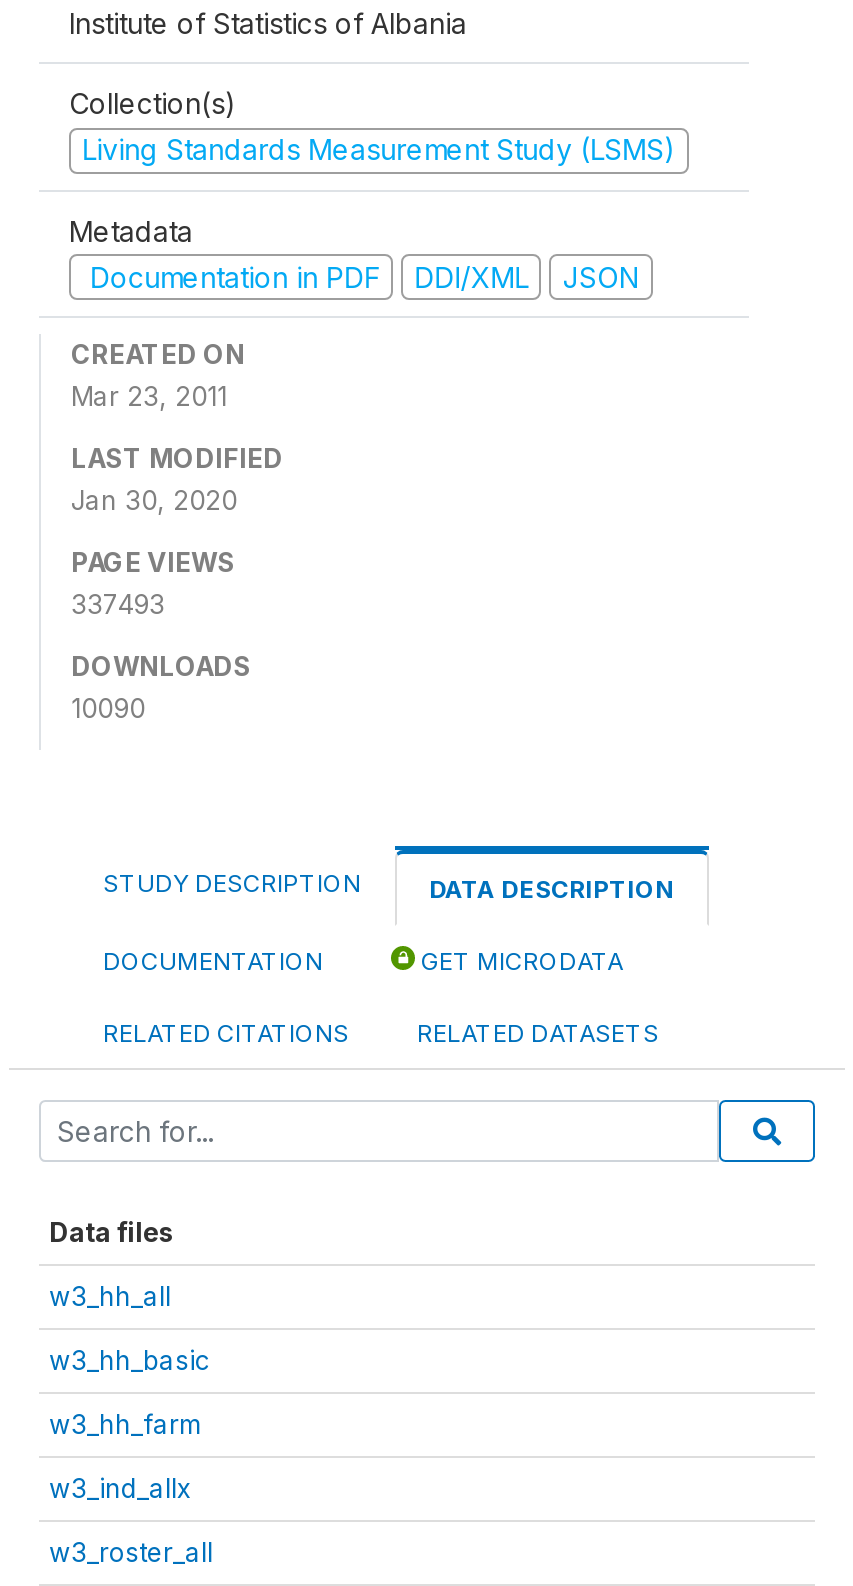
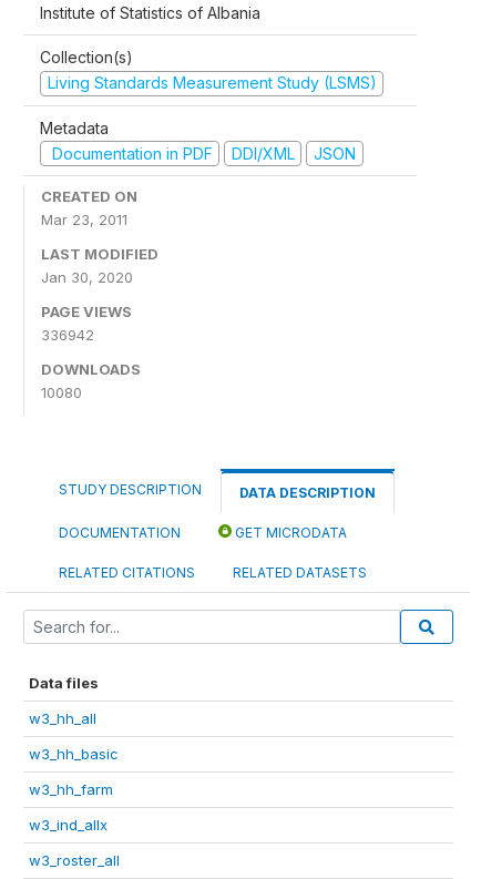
- 337493
+ 336942

- 10090
+ 10080
